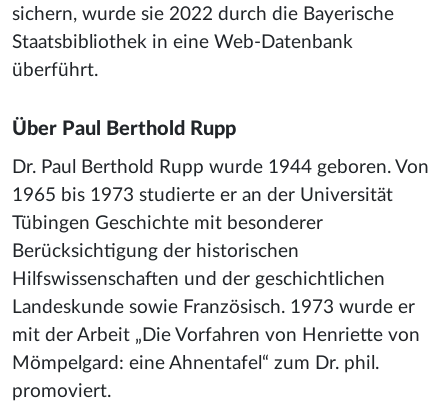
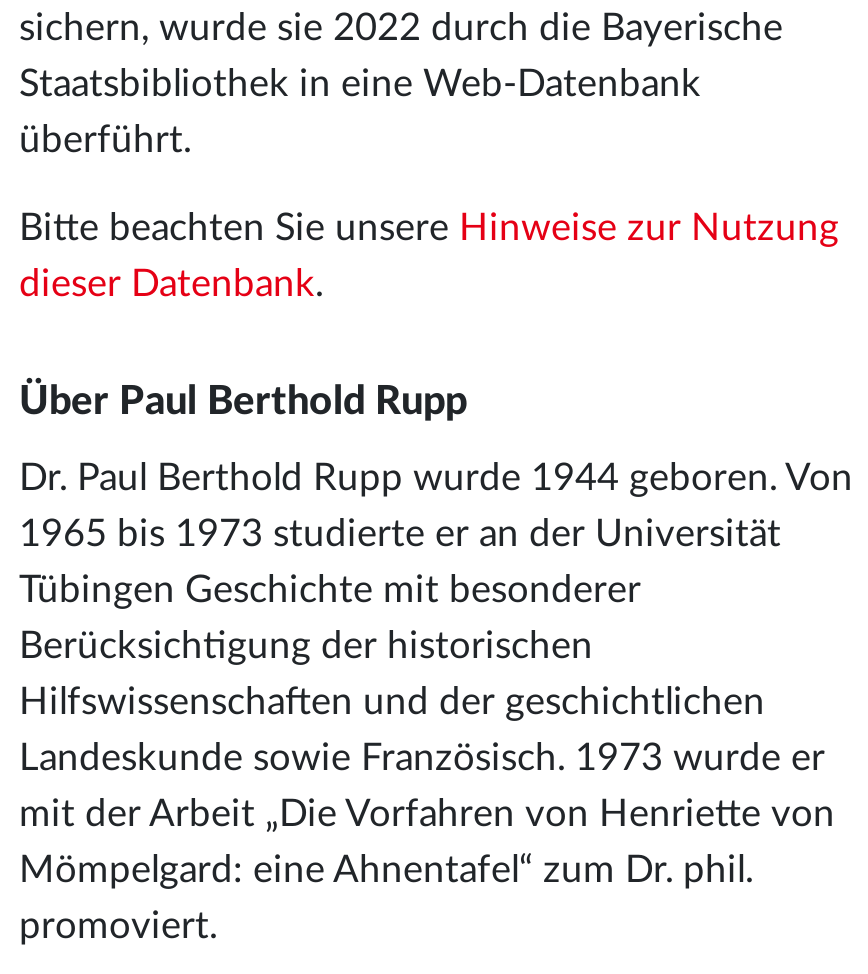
+ Bitte beachten Sie unsere Hinweise zur Nutzung
+ dieser Datenbank.
